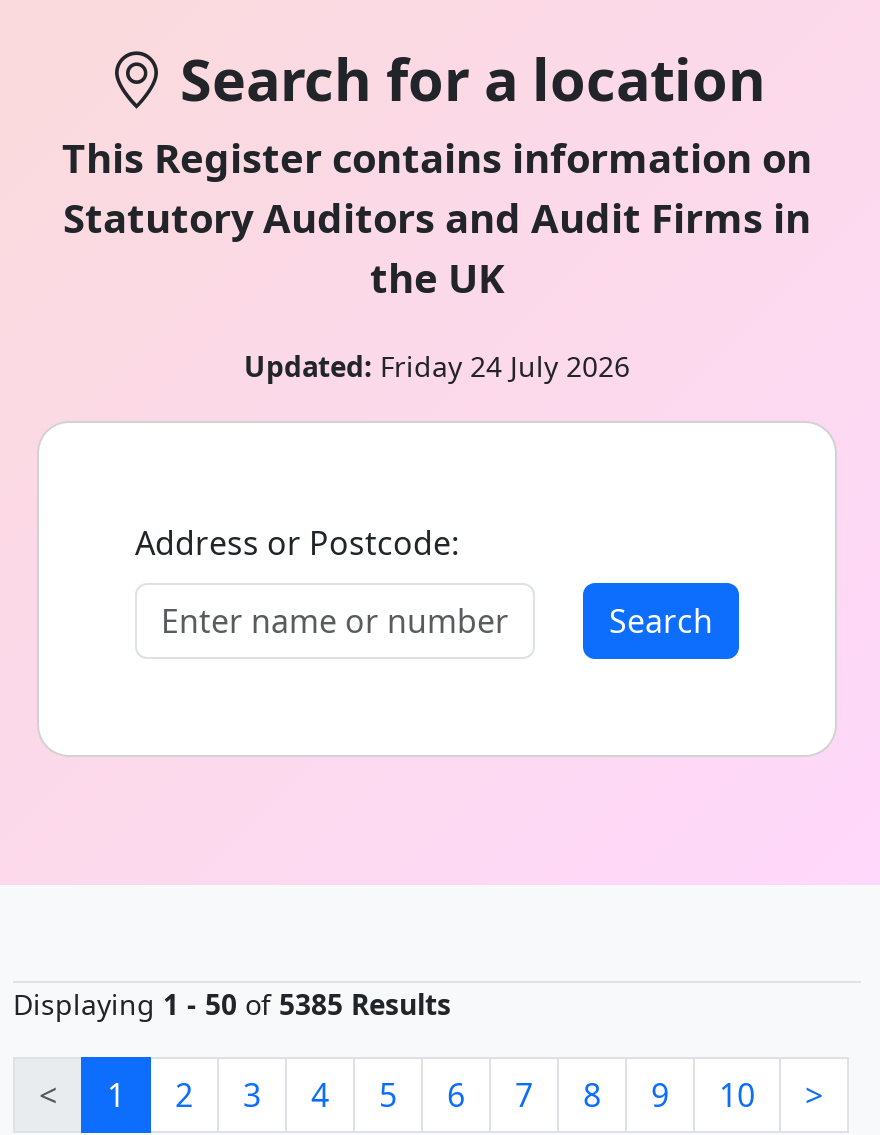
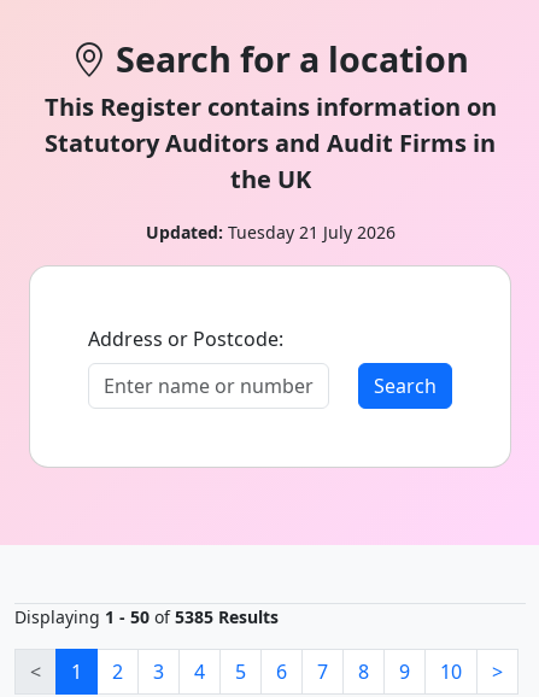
- Updated: Friday 24 July 2026
+ Updated: Tuesday 21 July 2026
